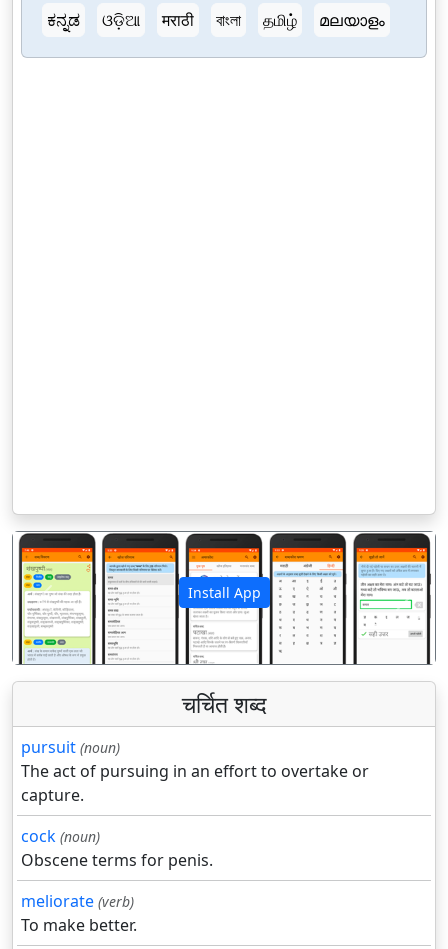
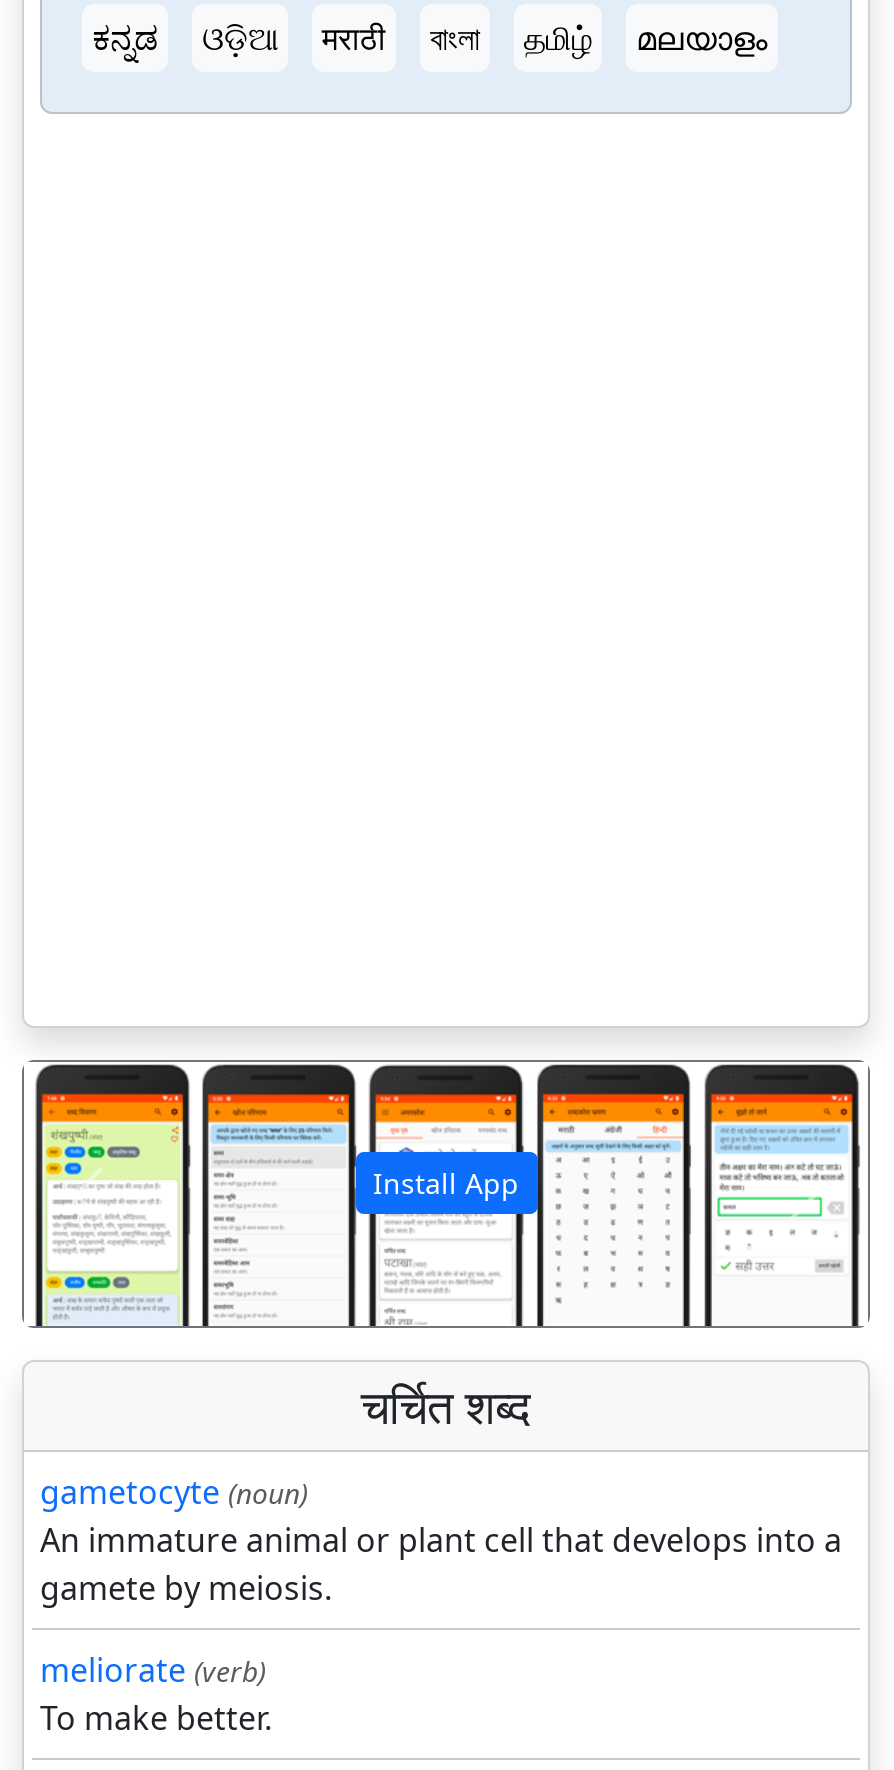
- pursuit (noun)
- The act of pursuing in an effort to overtake or
- capture.
- cock (noun)
- Obscene terms for penis.
+ gametocyte (noun)
+ An immature animal or plant cell that develops into a
+ gamete by meiosis.
